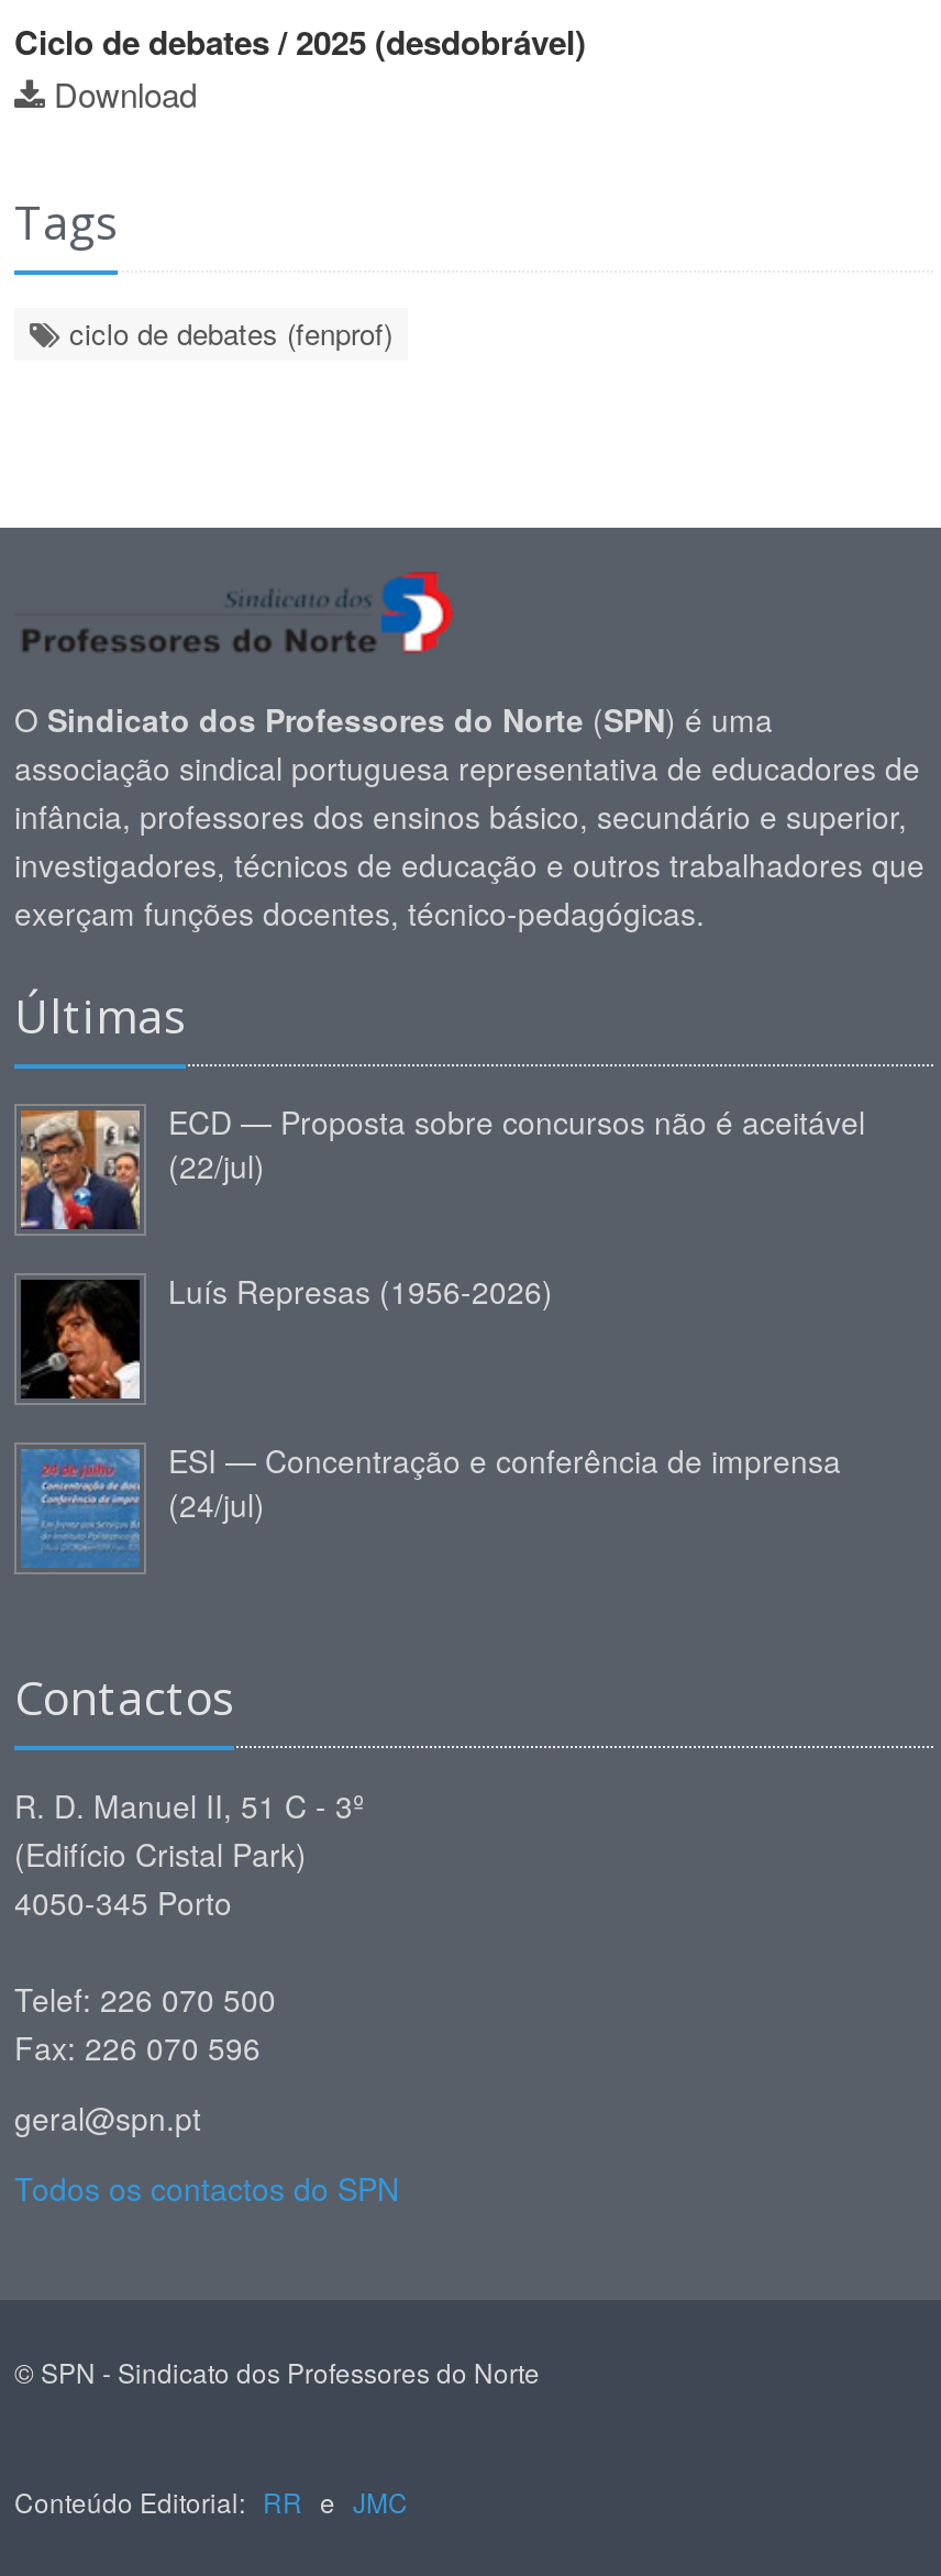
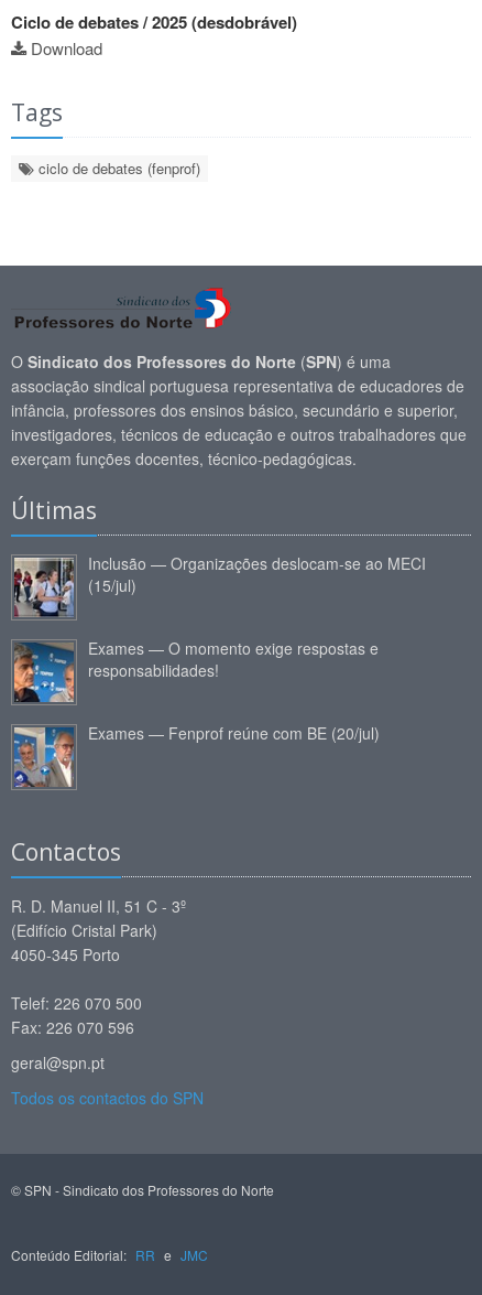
- [image]
- ECD — Proposta sobre concursos não é aceitável
- (22/jul)
+ [image]
+ Inclusão — Organizações deslocam-se ao MECI
+ (15/jul)

- [image]
- Luís Represas (1956-2026)
+ [image]
+ Exames — O momento exige respostas e
+ responsabilidades!

- [image]
- ESI — Concentração e conferência de imprensa
- (24/jul)
+ [image]
+ Exames — Fenprof reúne com BE (20/jul)
